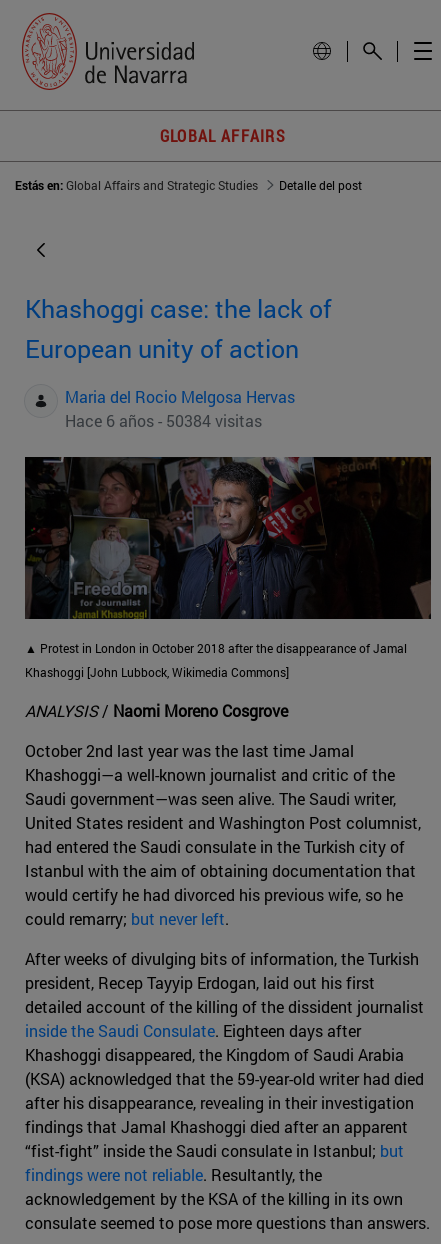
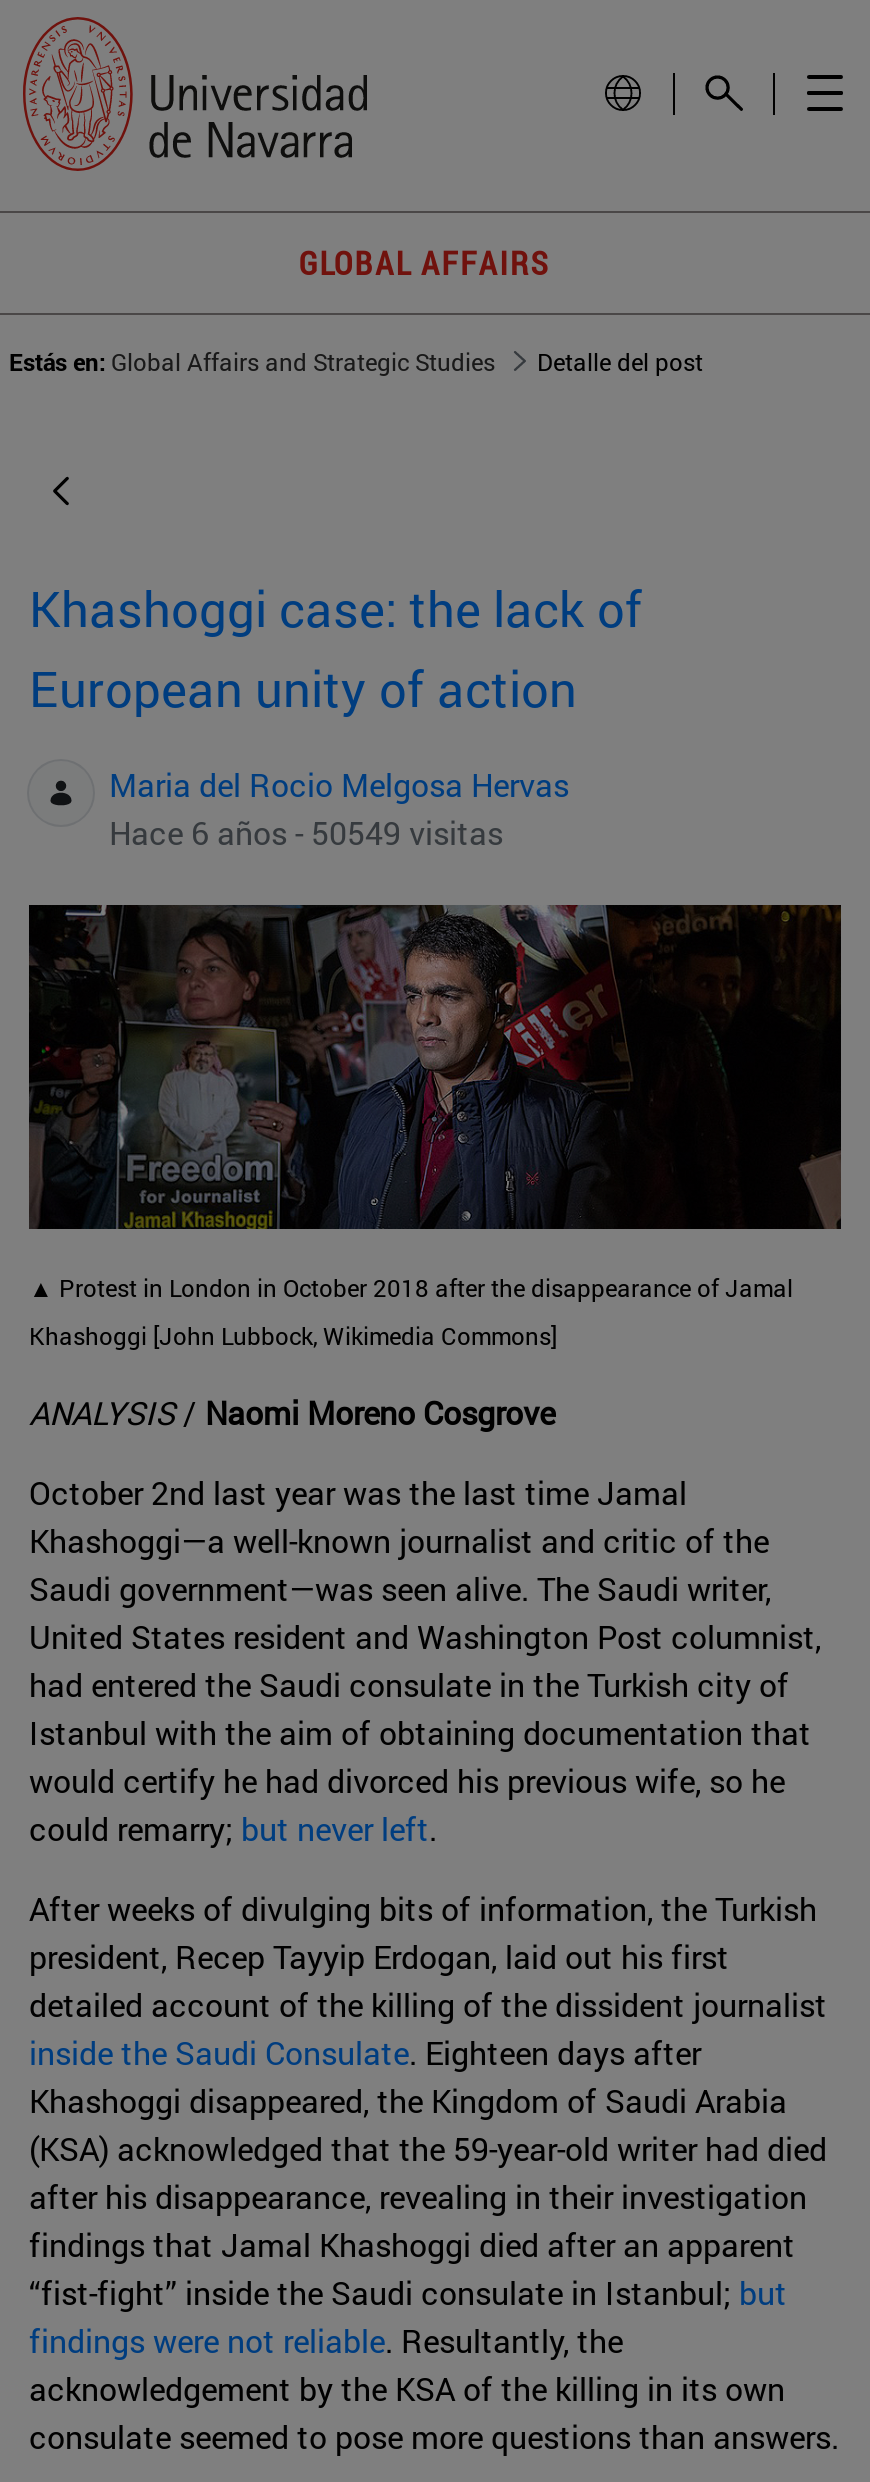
- Hace 6 años - 50384 visitas
+ Hace 6 años - 50549 visitas
